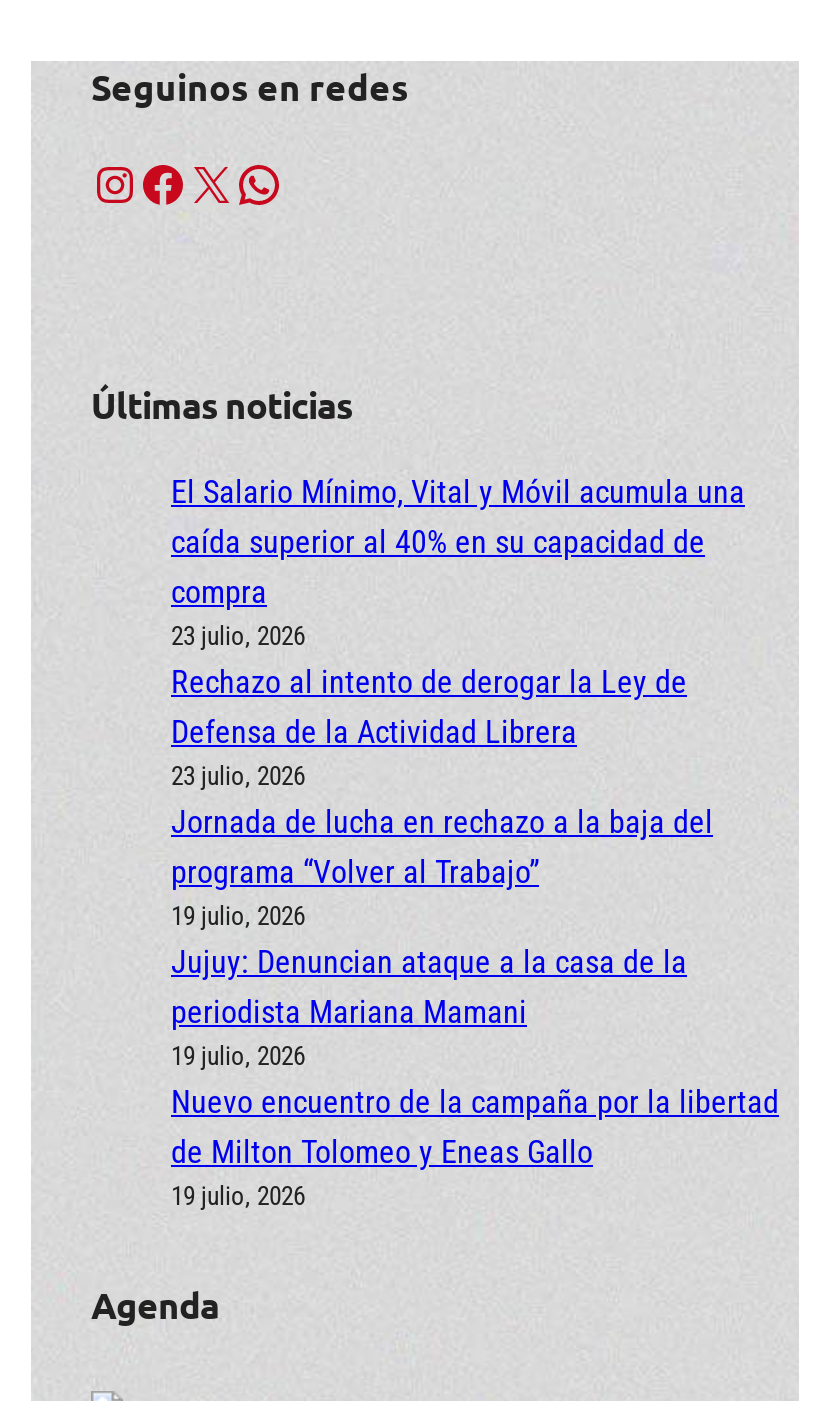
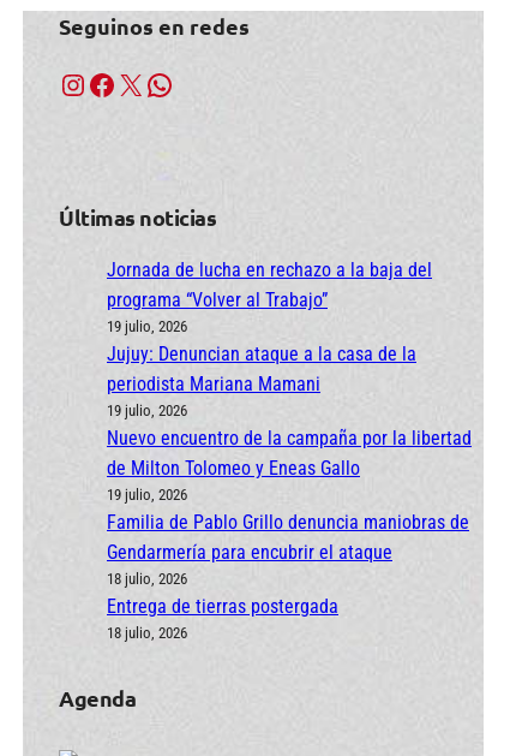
- El Salario Mínimo, Vital y Móvil acumula una
- caída superior al 40% en su capacidad de
- compra
- 23 julio, 2026
- Rechazo al intento de derogar la Ley de
- Defensa de la Actividad Librera
- 23 julio, 2026

moved up: Jornada de lucha en rechazo a la baja del | programa “Volver al Trabajo” | 19 julio, 2026 | ... | de Milton Tolomeo y Eneas Gallo | 19 julio, 2026

+ Familia de Pablo Grillo denuncia maniobras de
+ Gendarmería para encubrir el ataque
+ 18 julio, 2026
+ Entrega de tierras postergada
+ 18 julio, 2026
